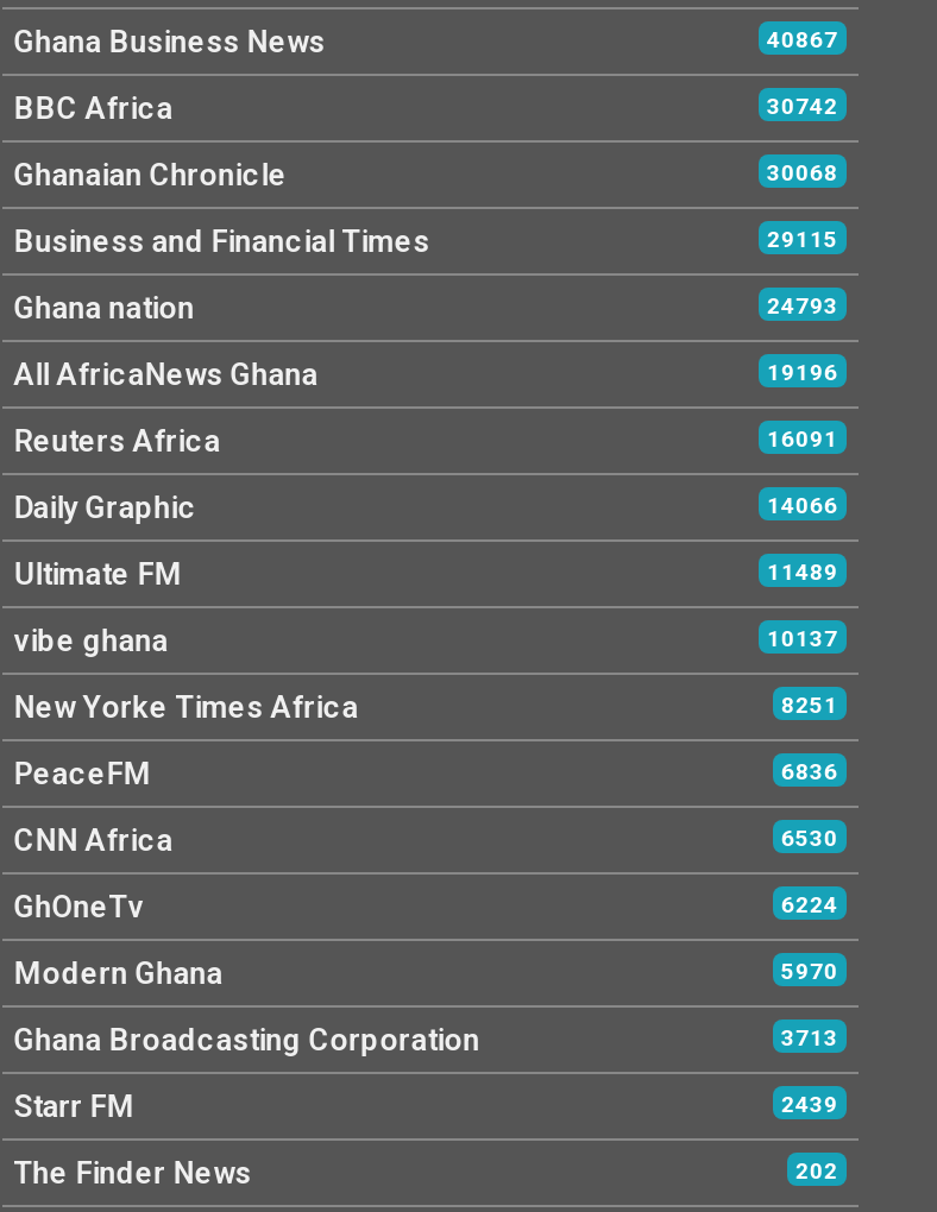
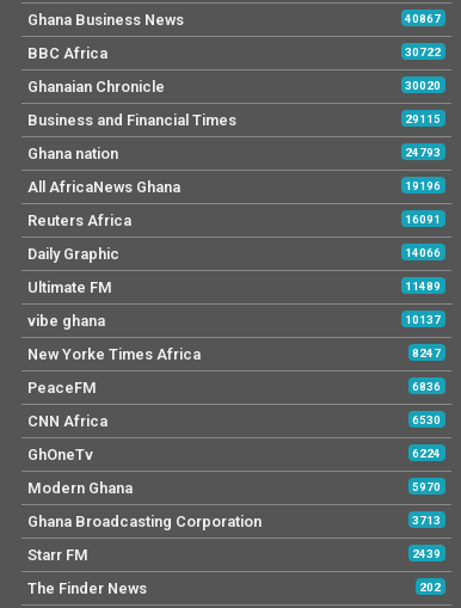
- 30742
+ 30722

- 30068
+ 30020

- 8251
+ 8247
